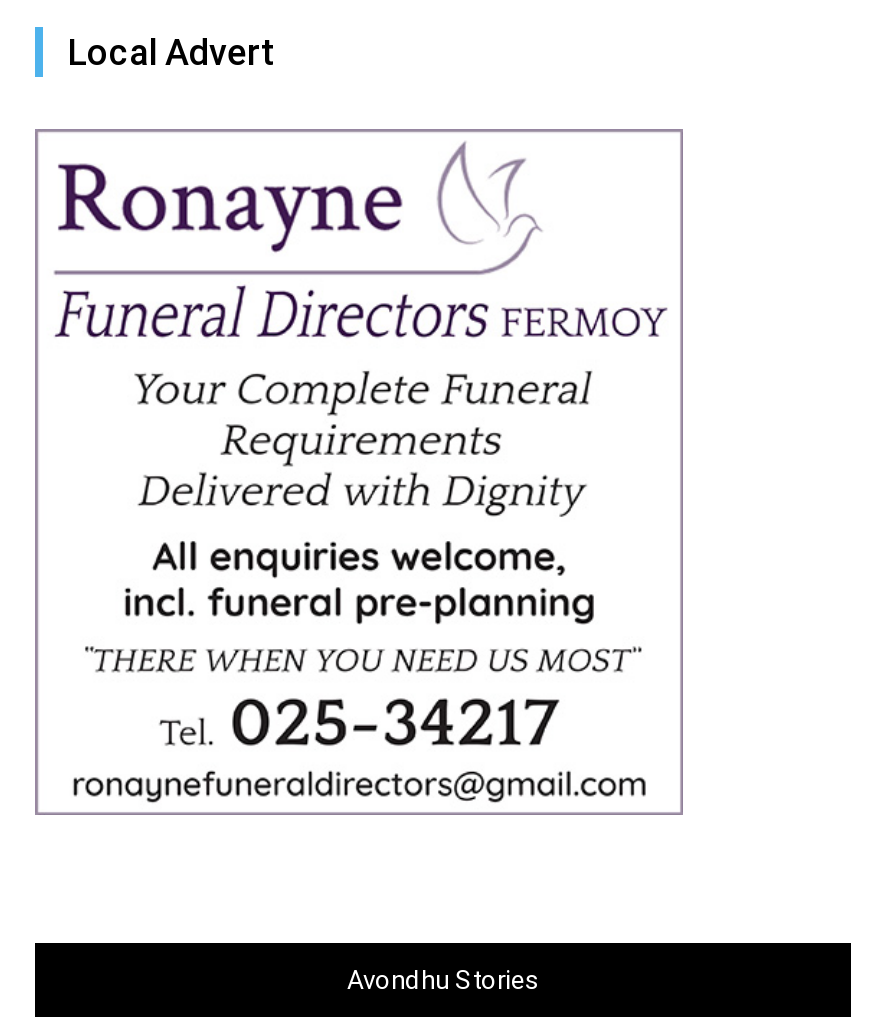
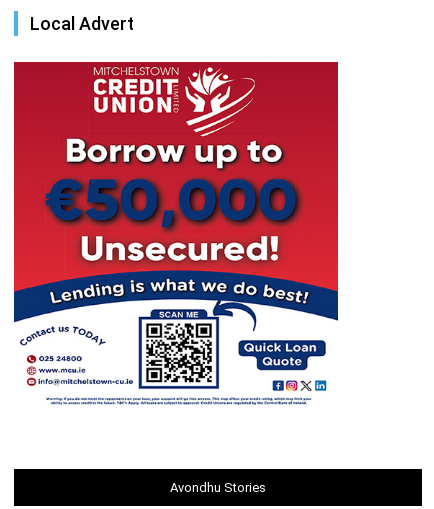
- [image]
+ [image]
